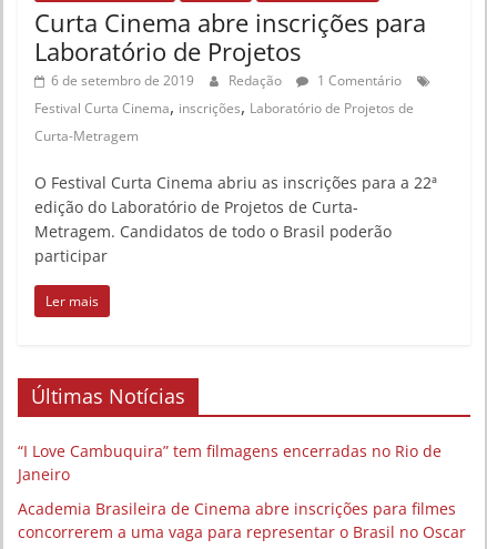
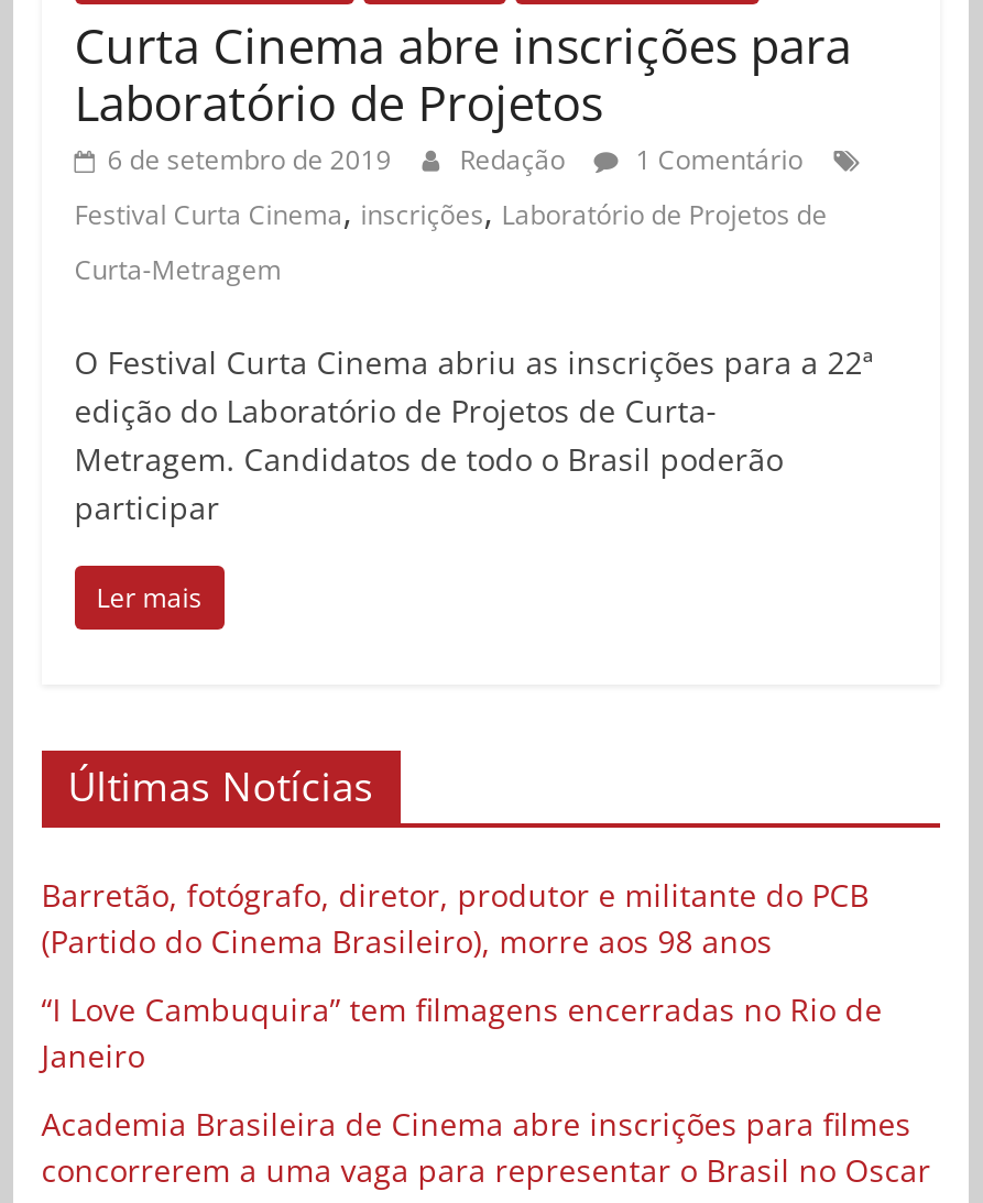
+ Barretão, fotógrafo, diretor, produtor e militante do PCB
+ (Partido do Cinema Brasileiro), morre aos 98 anos
